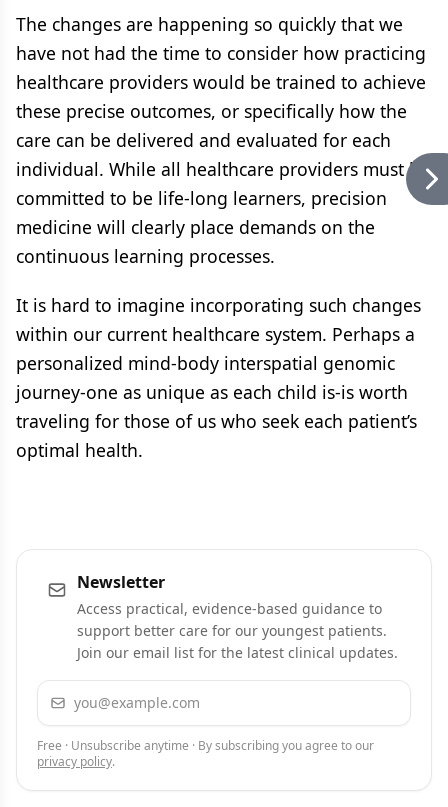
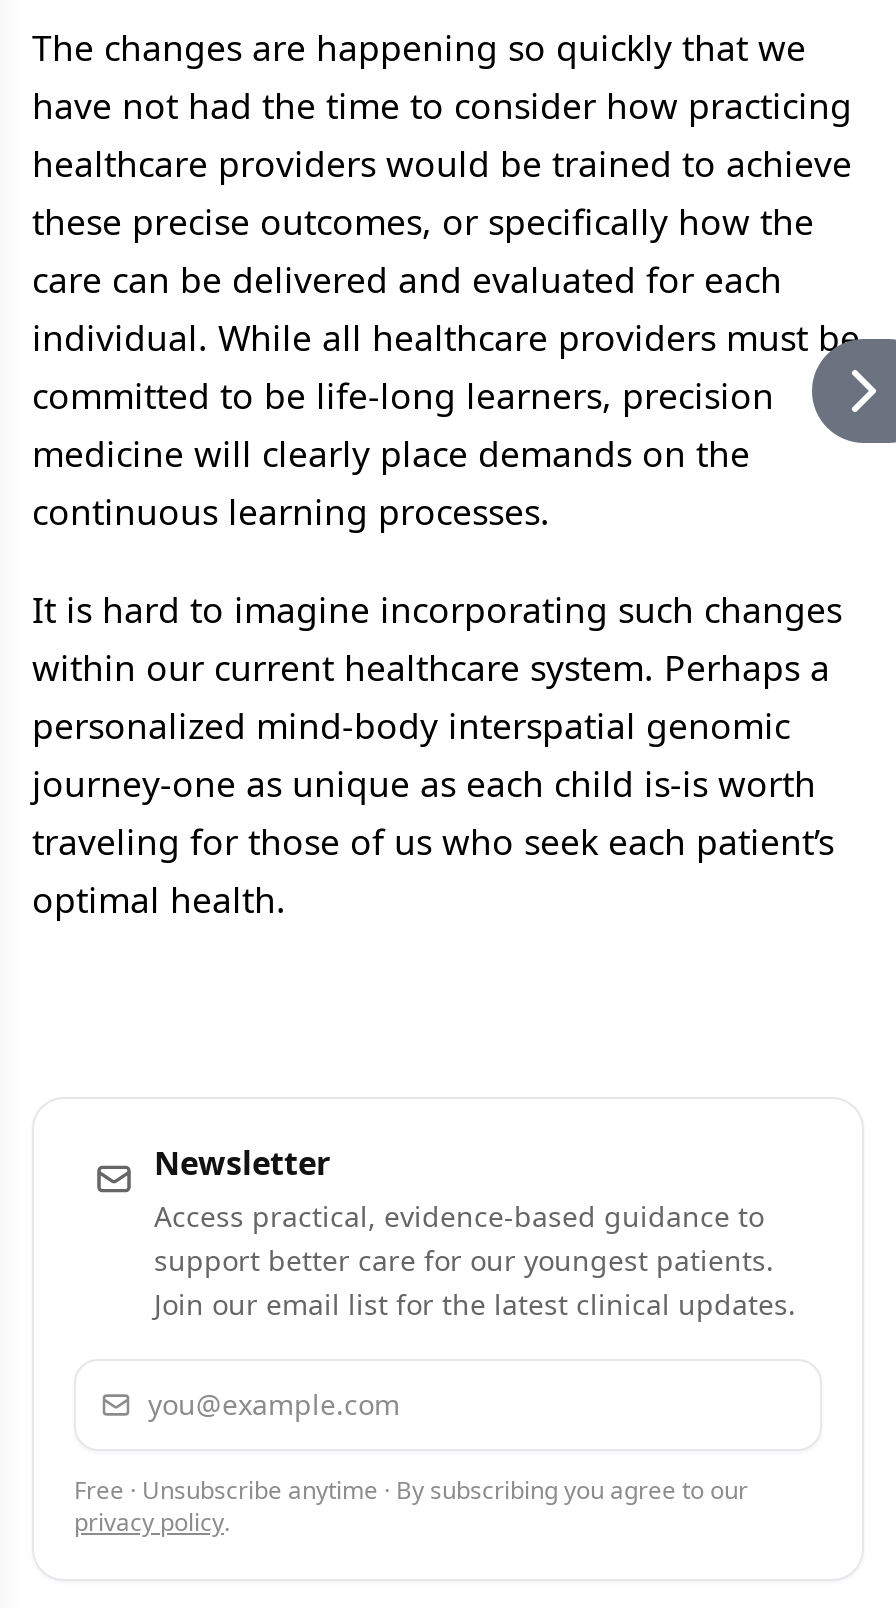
- [image]
+ [image]
